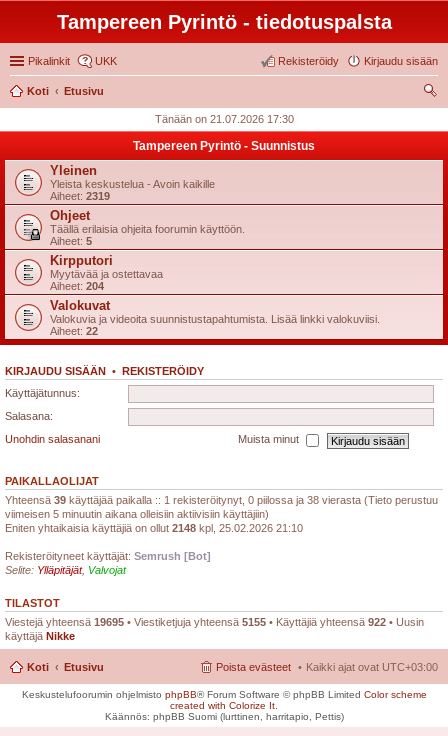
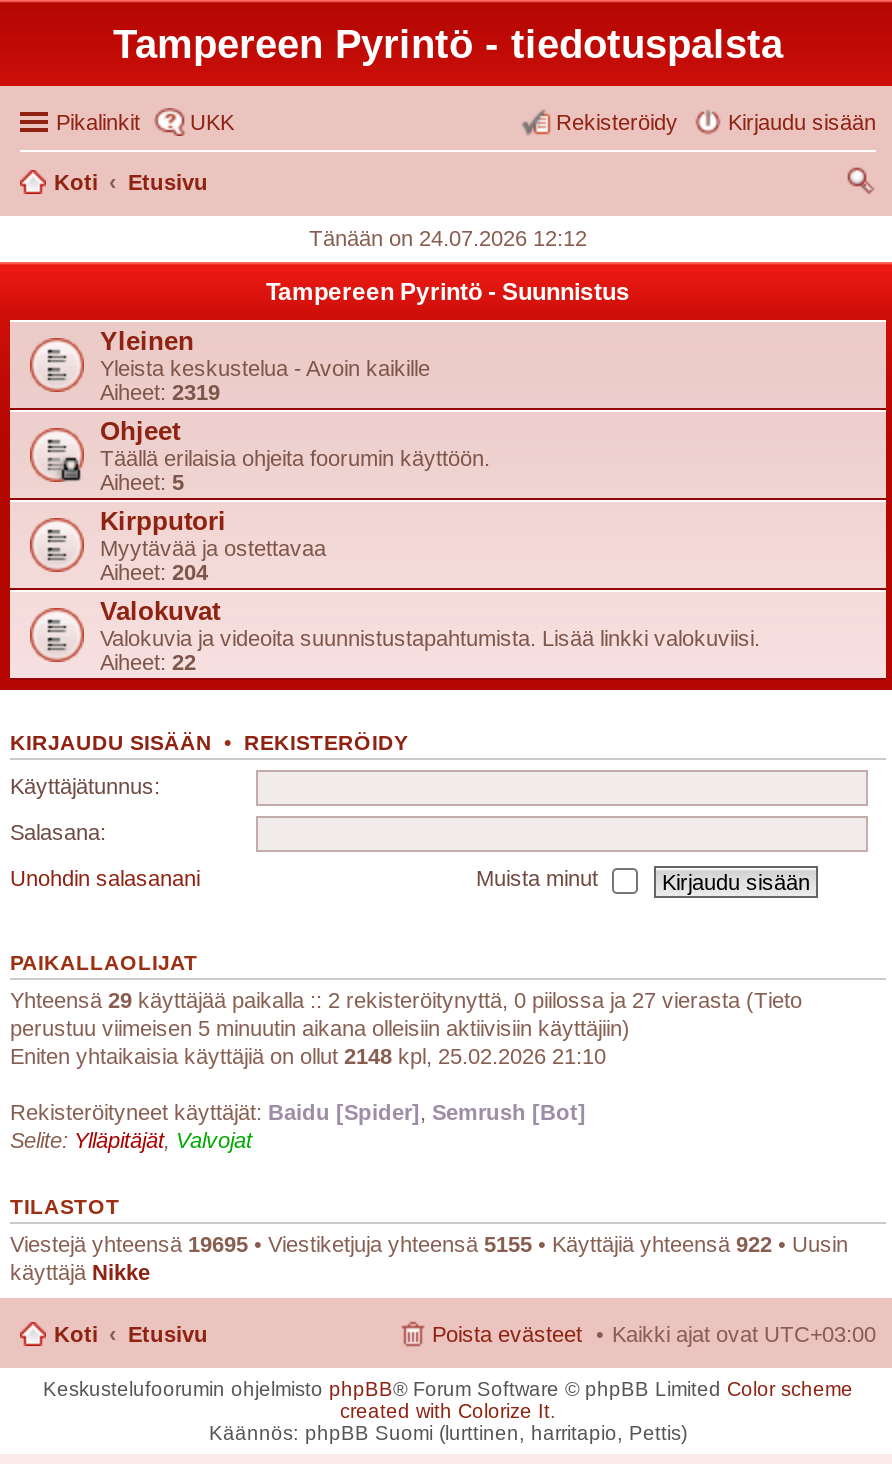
- Tänään on 21.07.2026 17:30
+ Tänään on 24.07.2026 12:12

- Yhteensä 39 käyttäjää paikalla :: 1 rekisteröitynyt, 0 piilossa ja 38 vierasta (Tieto perustuu
- viimeisen 5 minuutin aikana olleisiin aktiivisiin käyttäjiin)
+ Yhteensä 29 käyttäjää paikalla :: 2 rekisteröitynyttä, 0 piilossa ja 27 vierasta (Tieto
+ perustuu viimeisen 5 minuutin aikana olleisiin aktiivisiin käyttäjiin)

- Rekisteröityneet käyttäjät: Semrush [Bot]
+ Rekisteröityneet käyttäjät: Baidu [Spider], Semrush [Bot]
